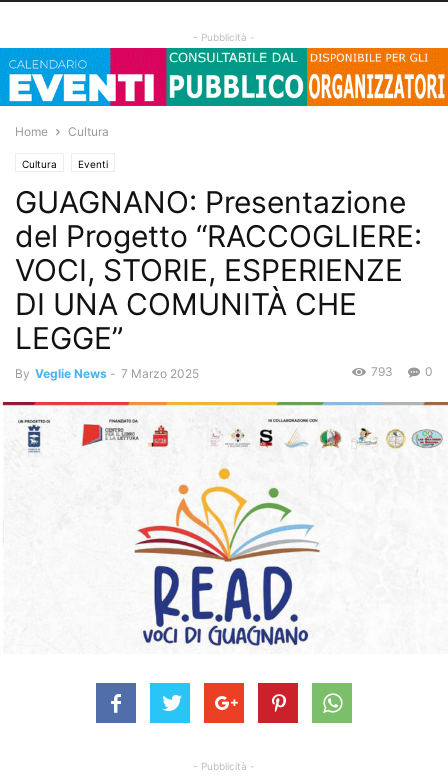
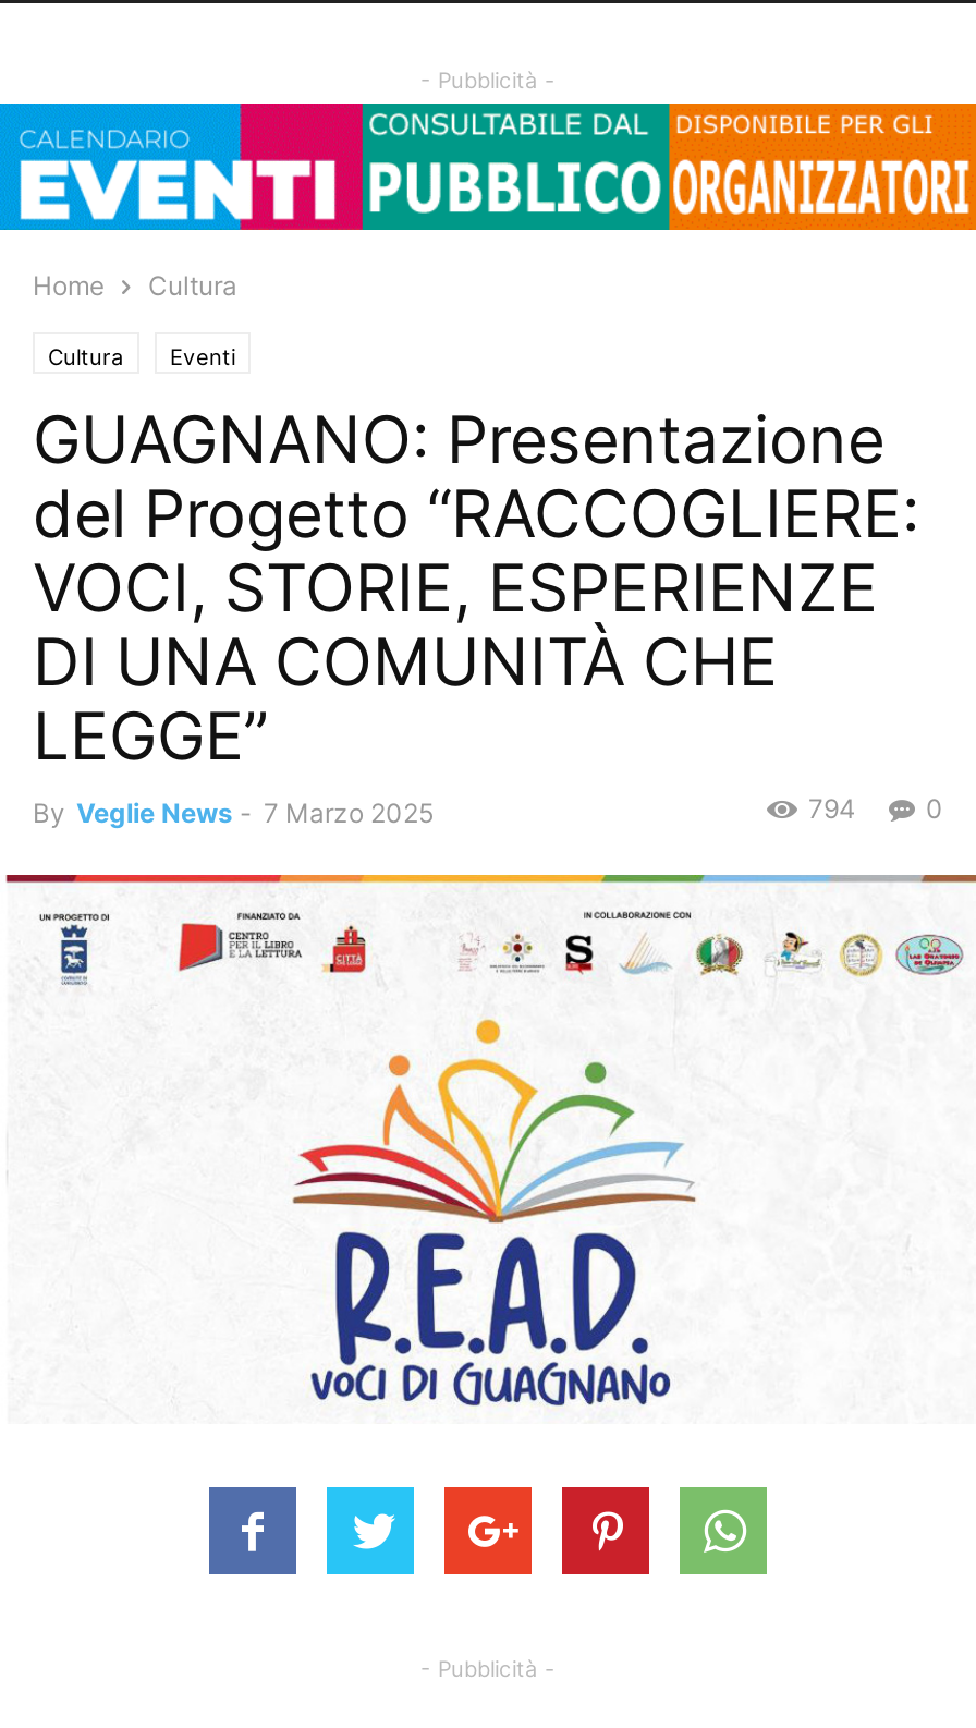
- 793
+ 794
